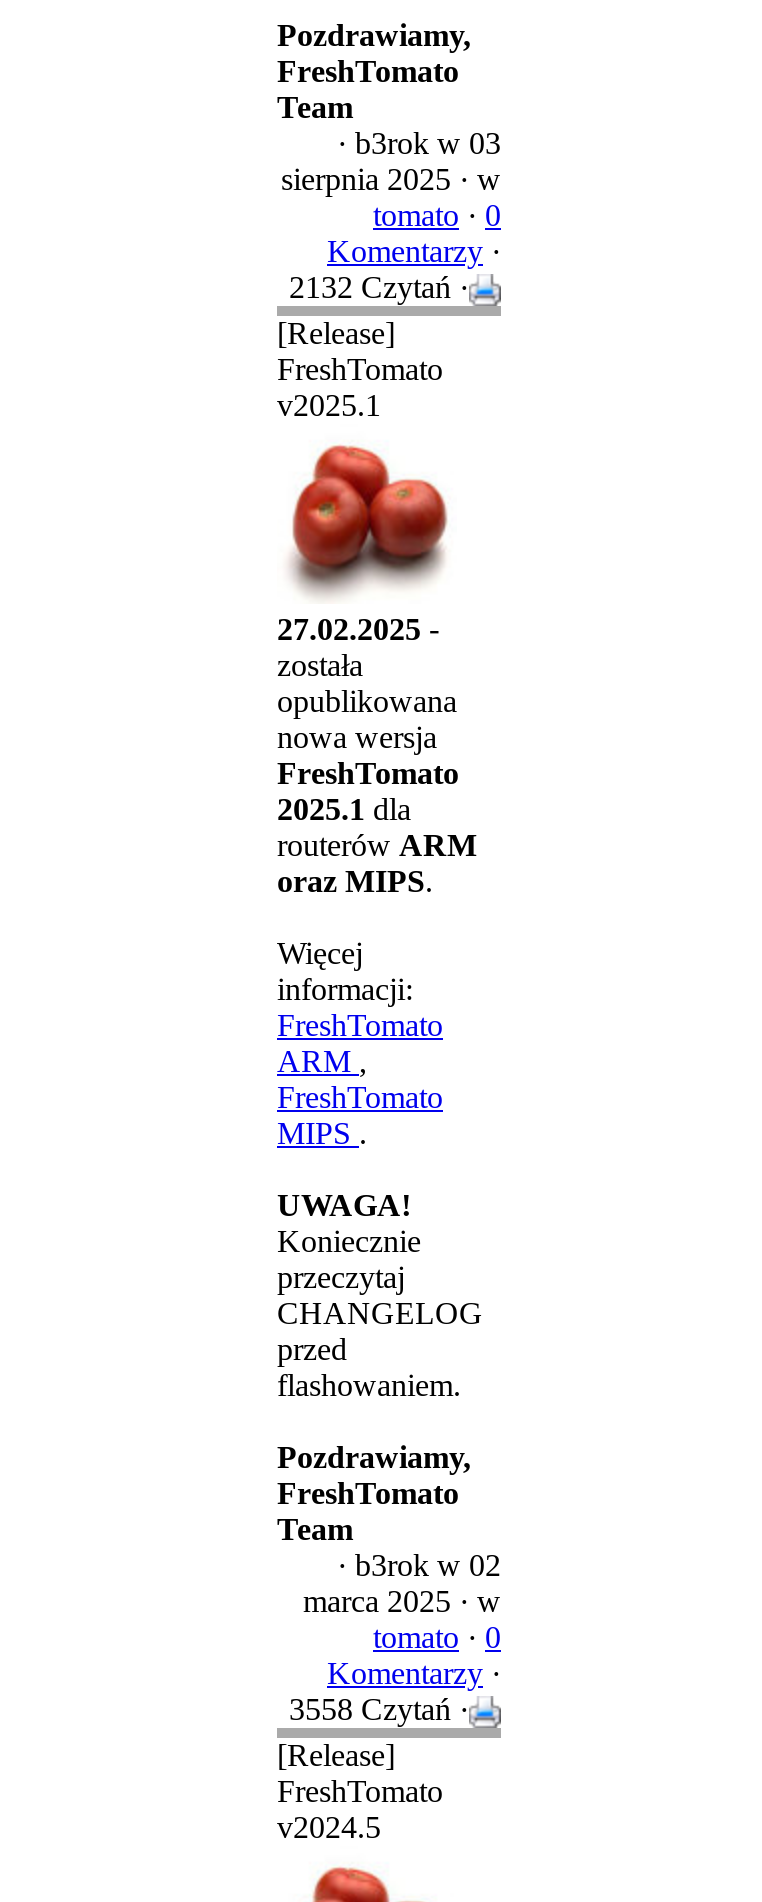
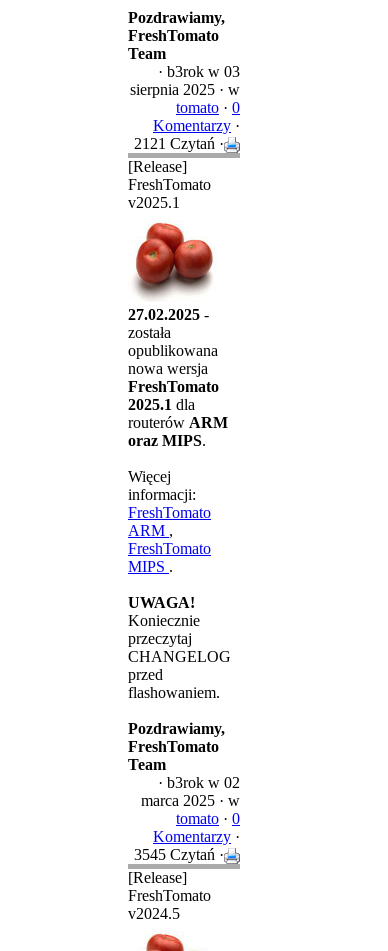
- 2132 Czytań ·
+ 2121 Czytań ·

- 3558 Czytań ·
+ 3545 Czytań ·
